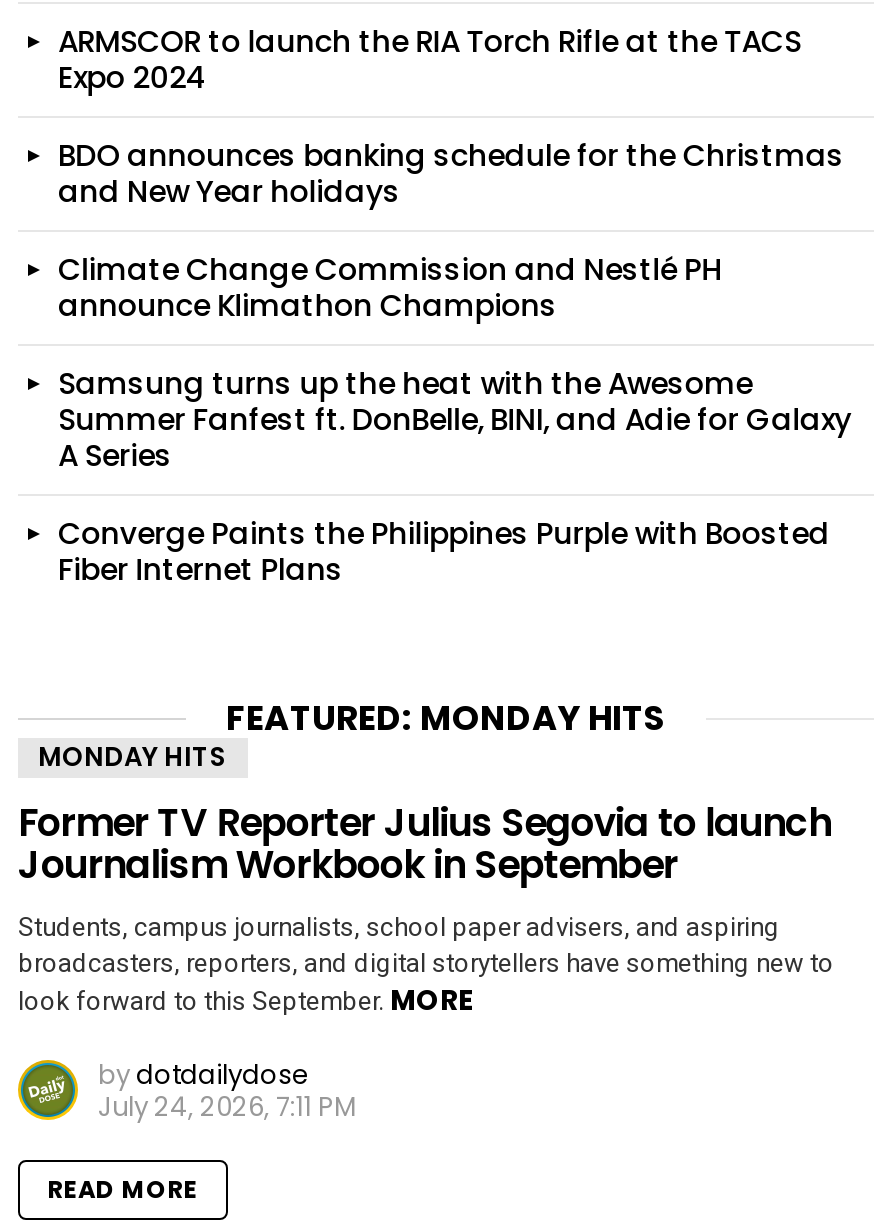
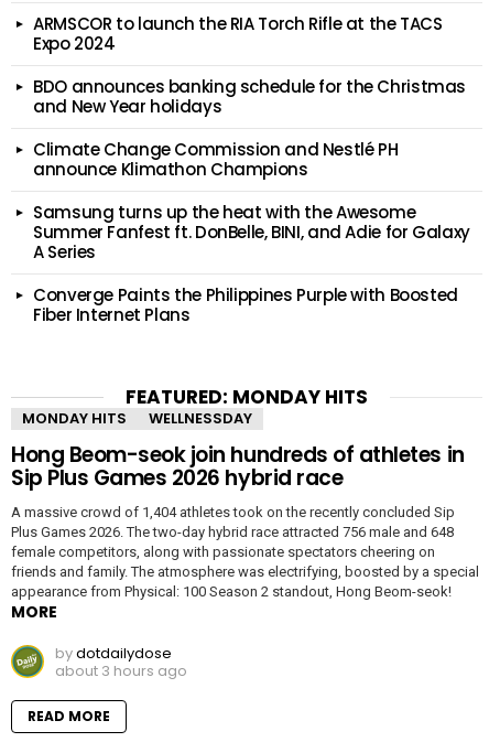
- Former TV Reporter Julius Segovia to launch
- Journalism Workbook in September
- Students, campus journalists, school paper advisers, and aspiring
- broadcasters, reporters, and digital storytellers have something new to
- look forward to this September. MORE
+ WELLNESSDAY
+ Hong Beom-seok join hundreds of athletes in
+ Sip Plus Games 2026 hybrid race
+ A massive crowd of 1,404 athletes took on the recently concluded Sip
+ Plus Games 2026. The two-day hybrid race attracted 756 male and 648
+ female competitors, along with passionate spectators cheering on
+ friends and family. The atmosphere was electrifying, boosted by a special
+ appearance from Physical: 100 Season 2 standout, Hong Beom-seok!
+ MORE

- July 24, 2026, 7:11 PM
+ about 3 hours ago
